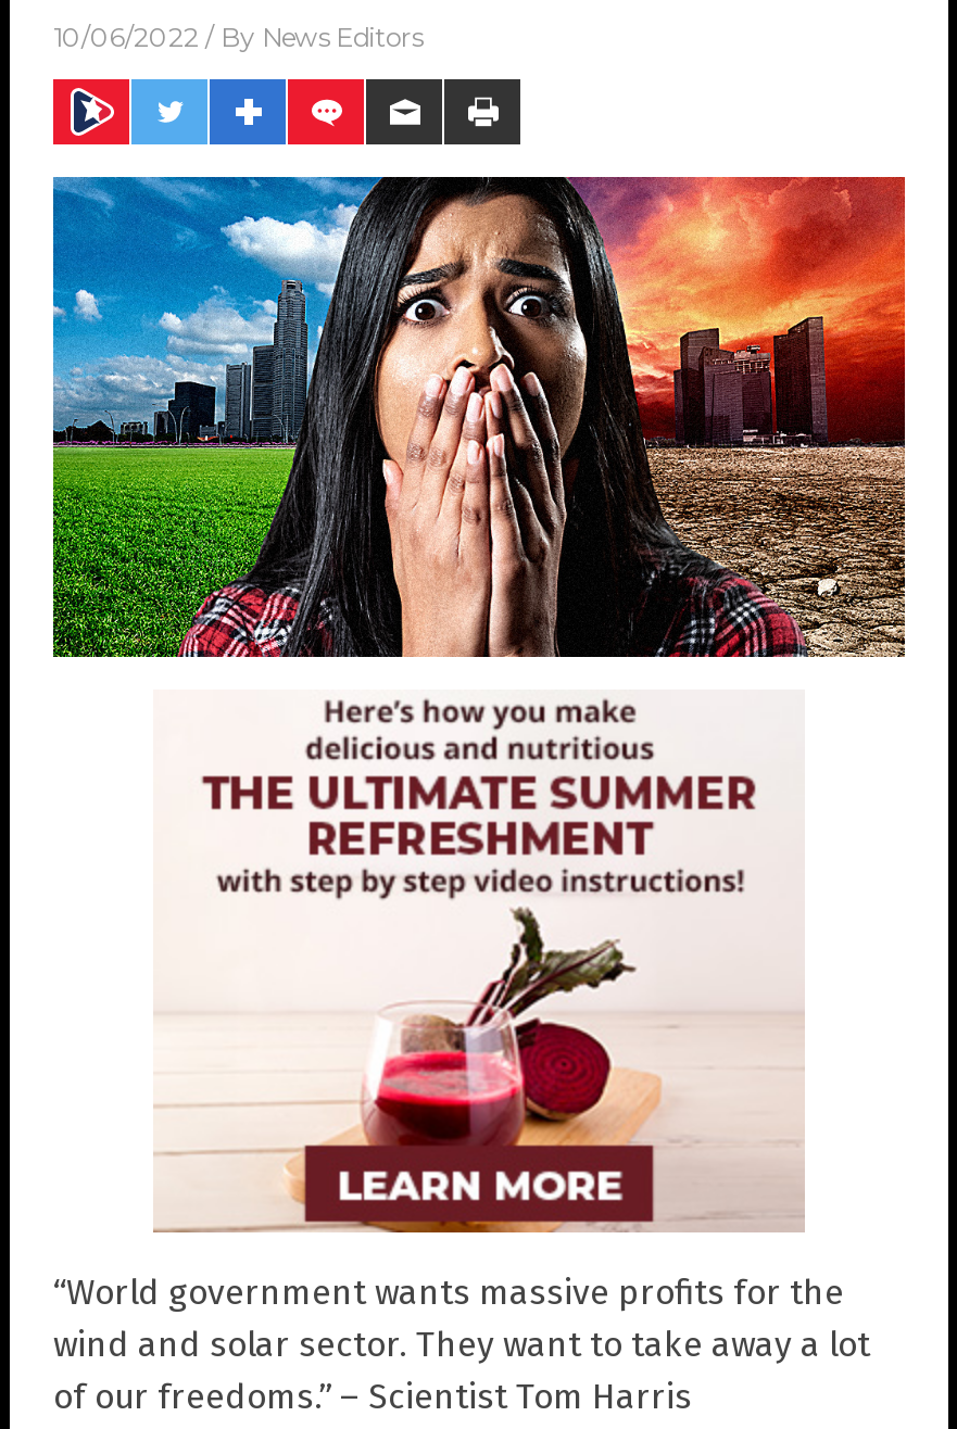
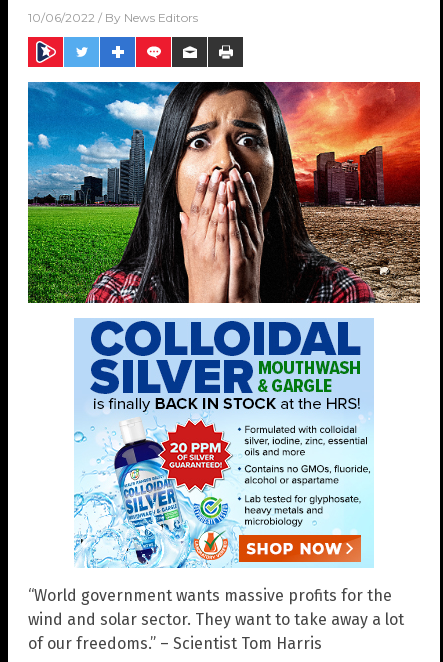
- [image]
+ [image]
